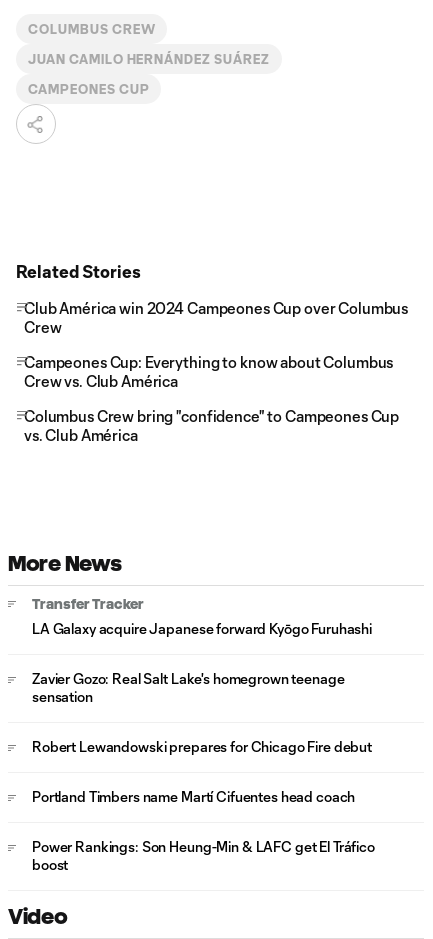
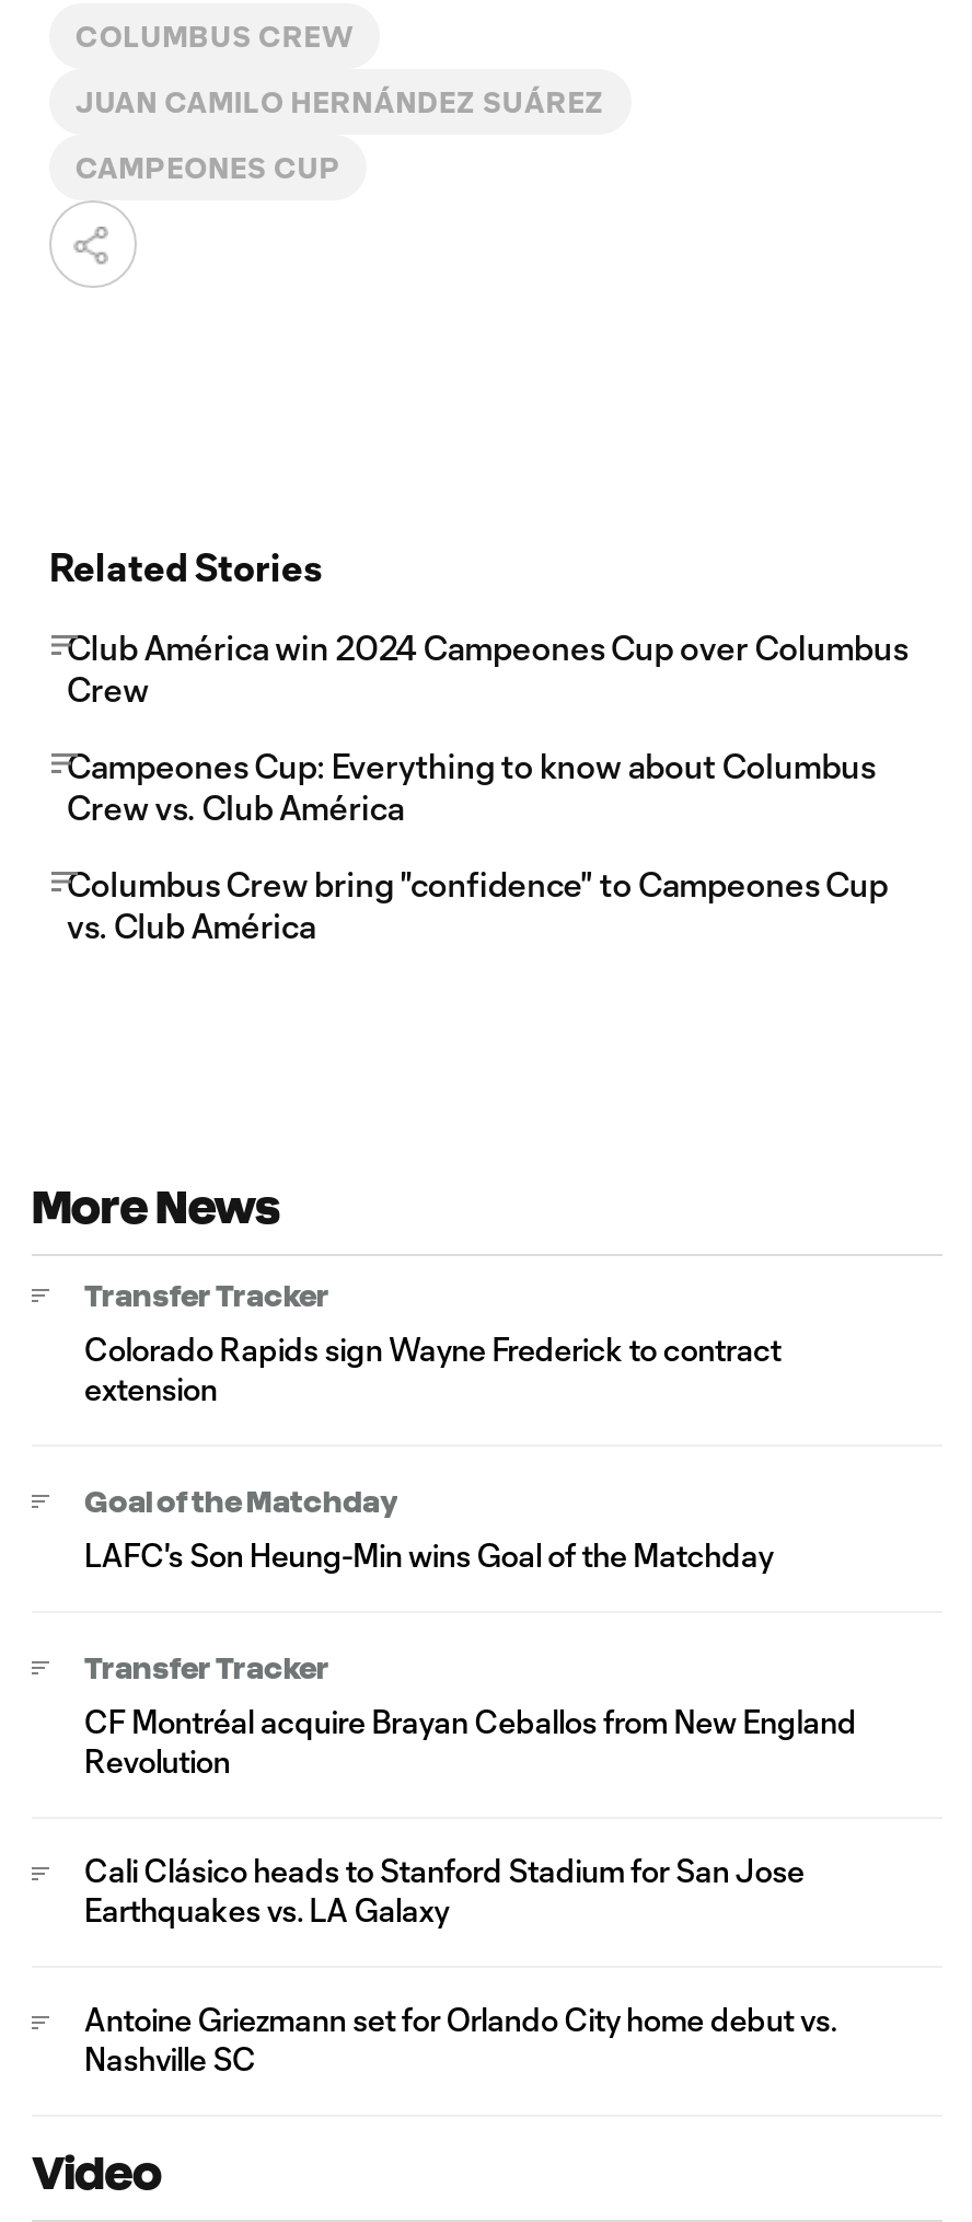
- LA Galaxy acquire Japanese forward Kyōgo Furuhashi
- Zavier Gozo: Real Salt Lake's homegrown teenage
- sensation
- Robert Lewandowski prepares for Chicago Fire debut
- Portland Timbers name Martí Cifuentes head coach
- Power Rankings: Son Heung-Min & LAFC get El Tráfico
- boost
+ Colorado Rapids sign Wayne Frederick to contract
+ extension
+ Goal of the Matchday
+ LAFC's Son Heung-Min wins Goal of the Matchday
+ Transfer Tracker
+ CF Montréal acquire Brayan Ceballos from New England
+ Revolution
+ Cali Clásico heads to Stanford Stadium for San Jose
+ Earthquakes vs. LA Galaxy
+ Antoine Griezmann set for Orlando City home debut vs.
+ Nashville SC
